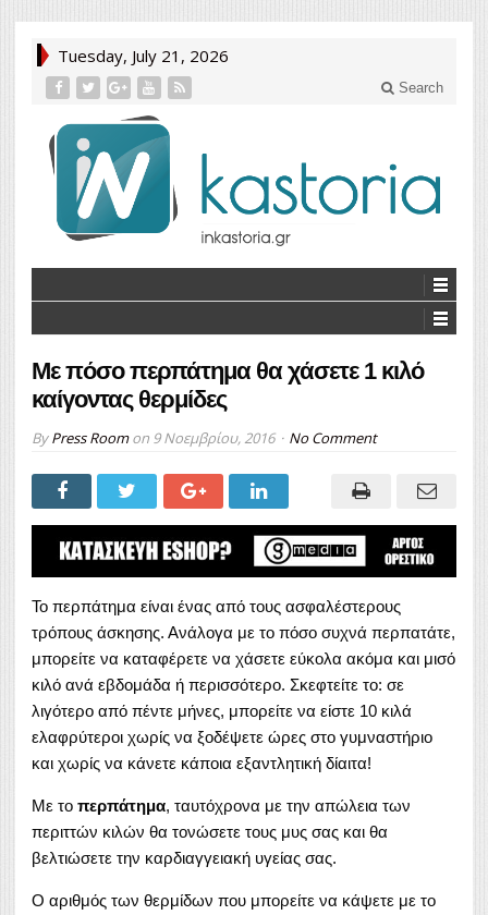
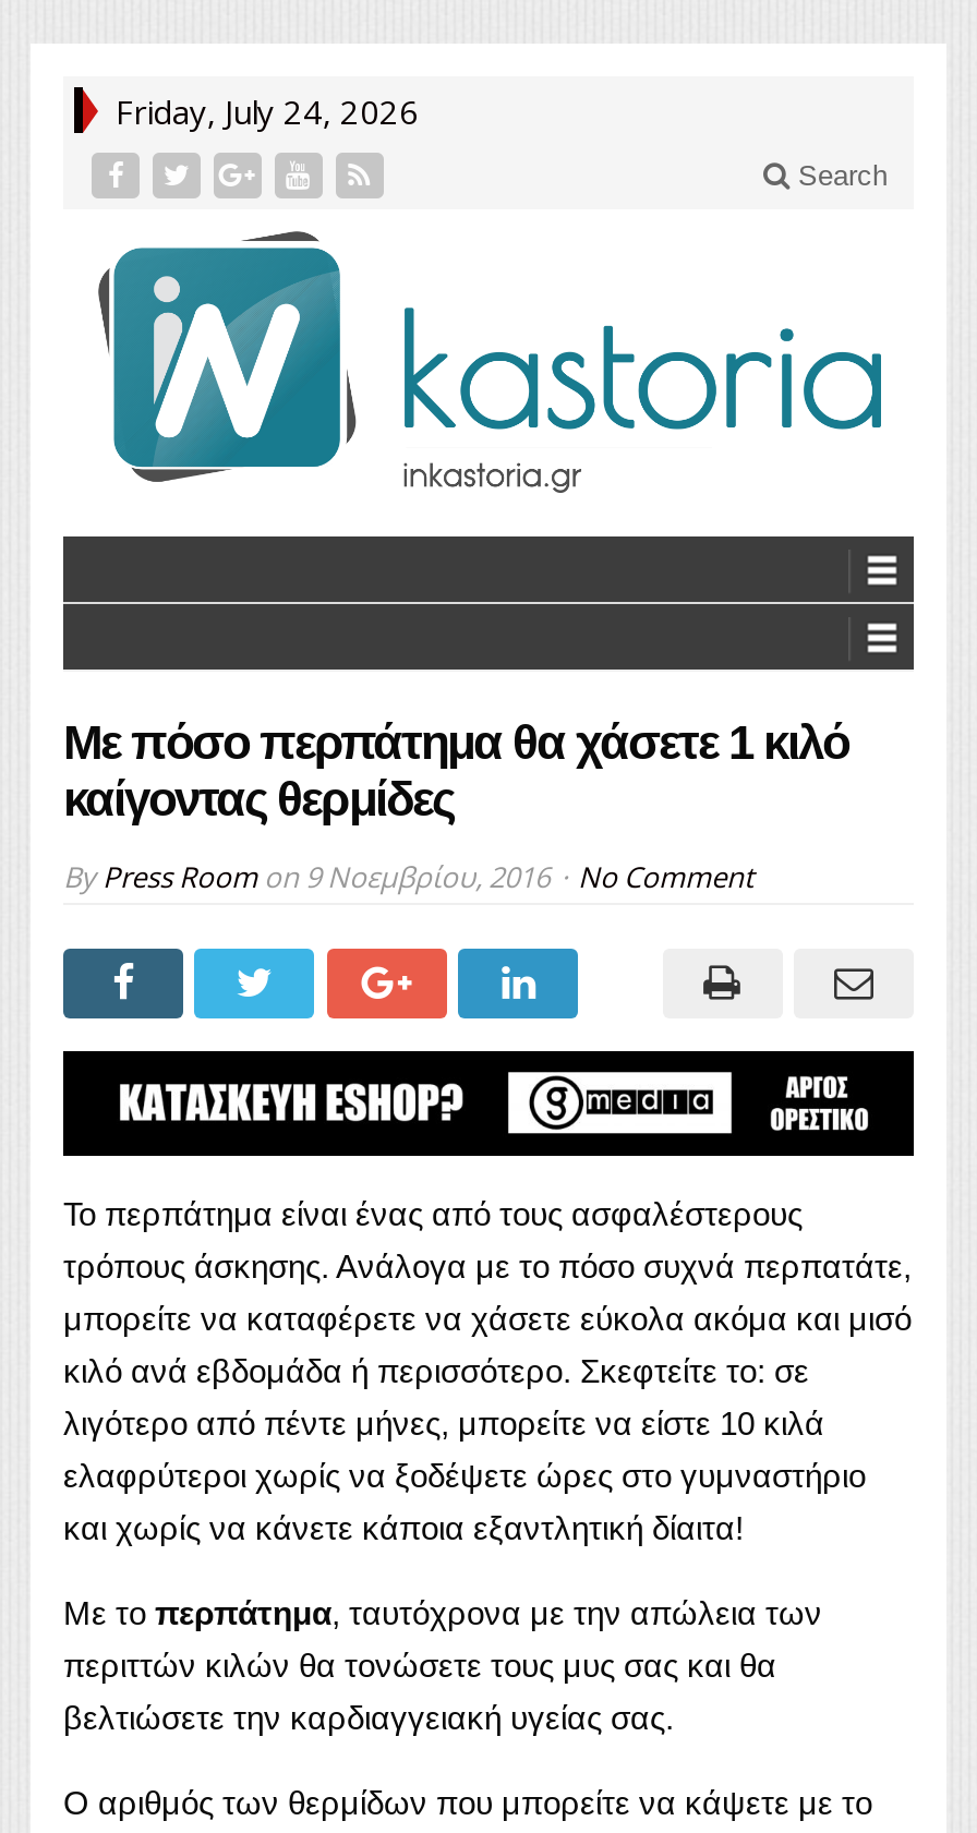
- Tuesday, July 21, 2026
+ Friday, July 24, 2026
